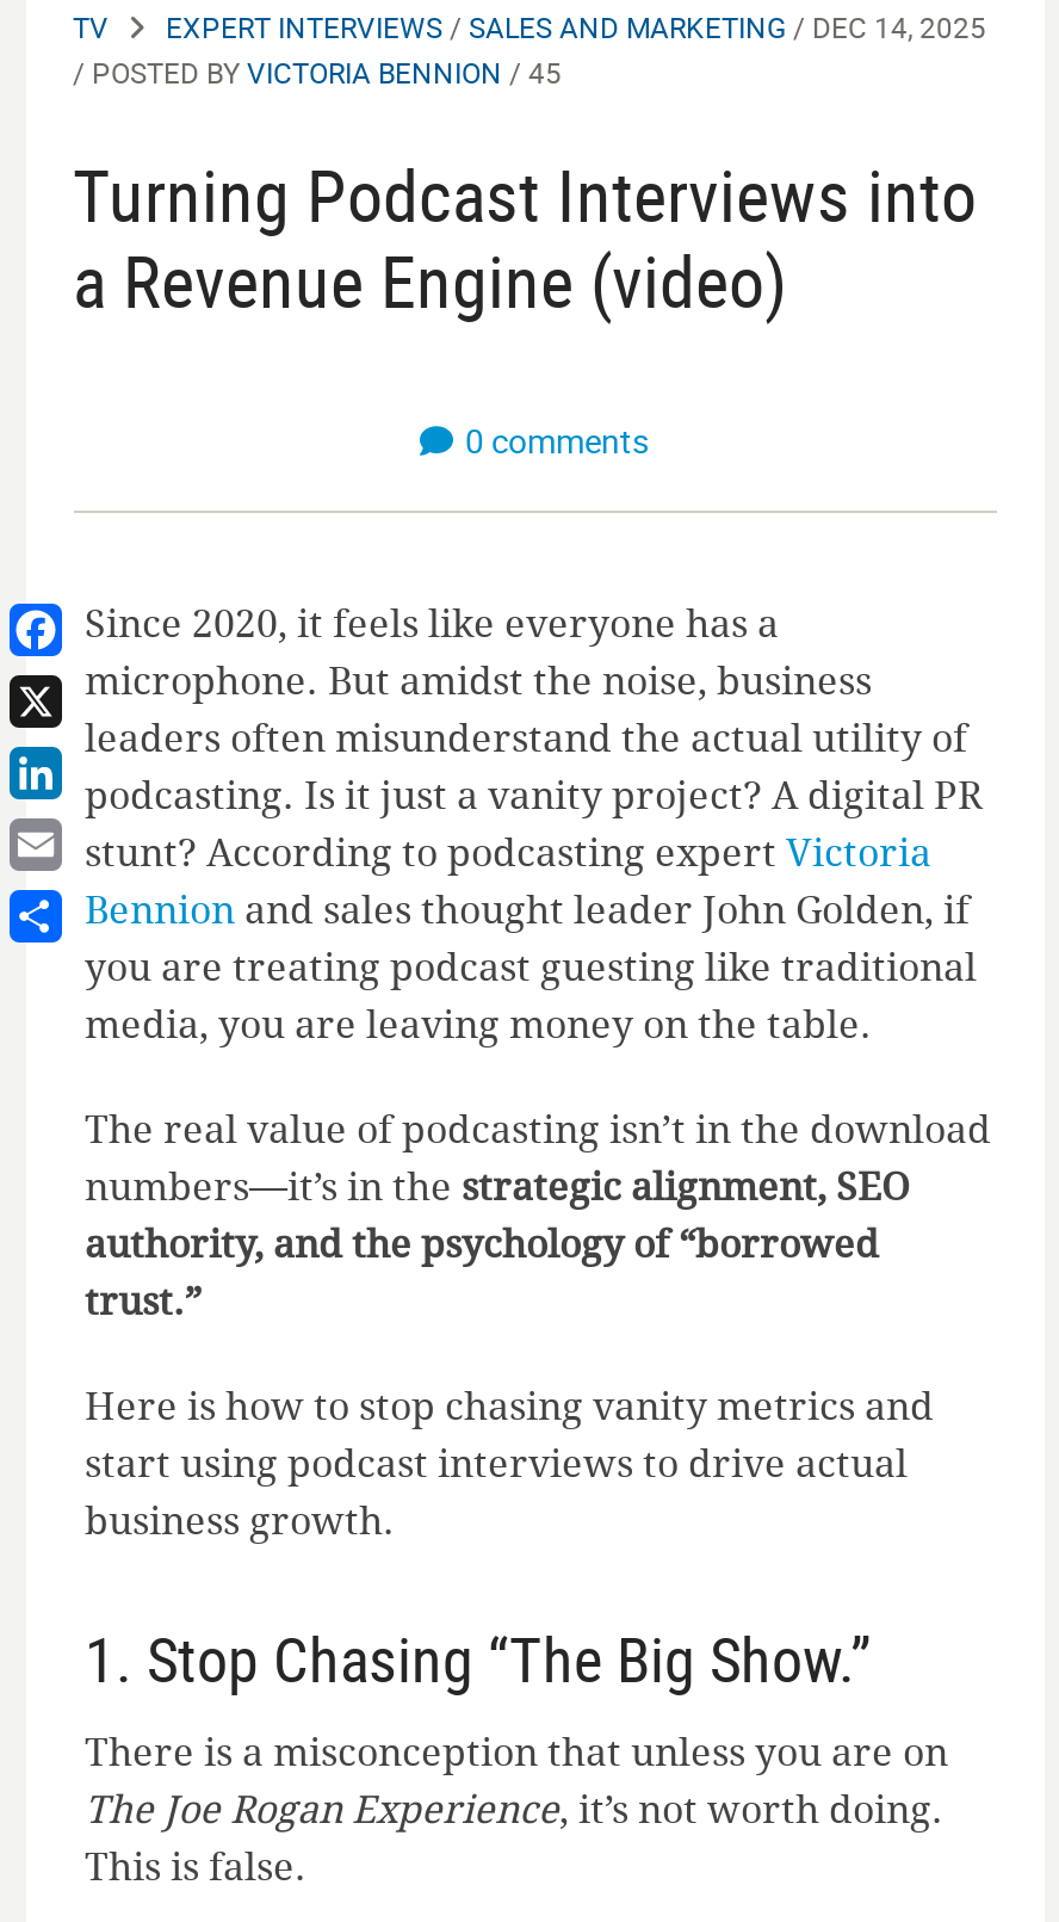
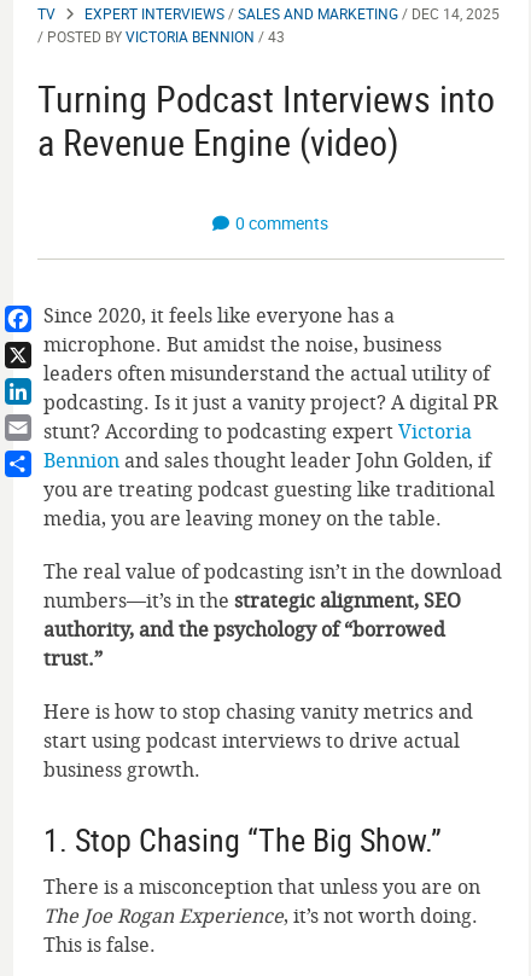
- / POSTED BY VICTORIA BENNION / 45
+ / POSTED BY VICTORIA BENNION / 43
